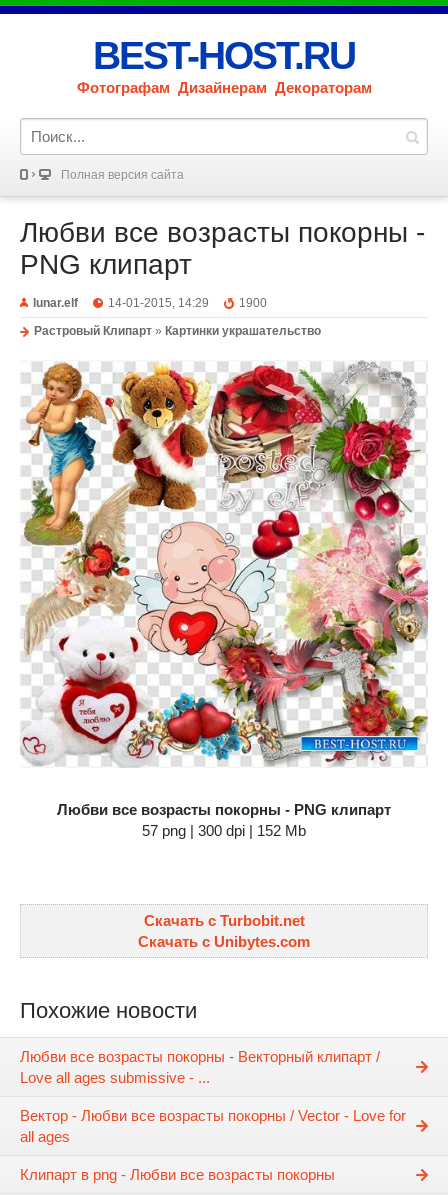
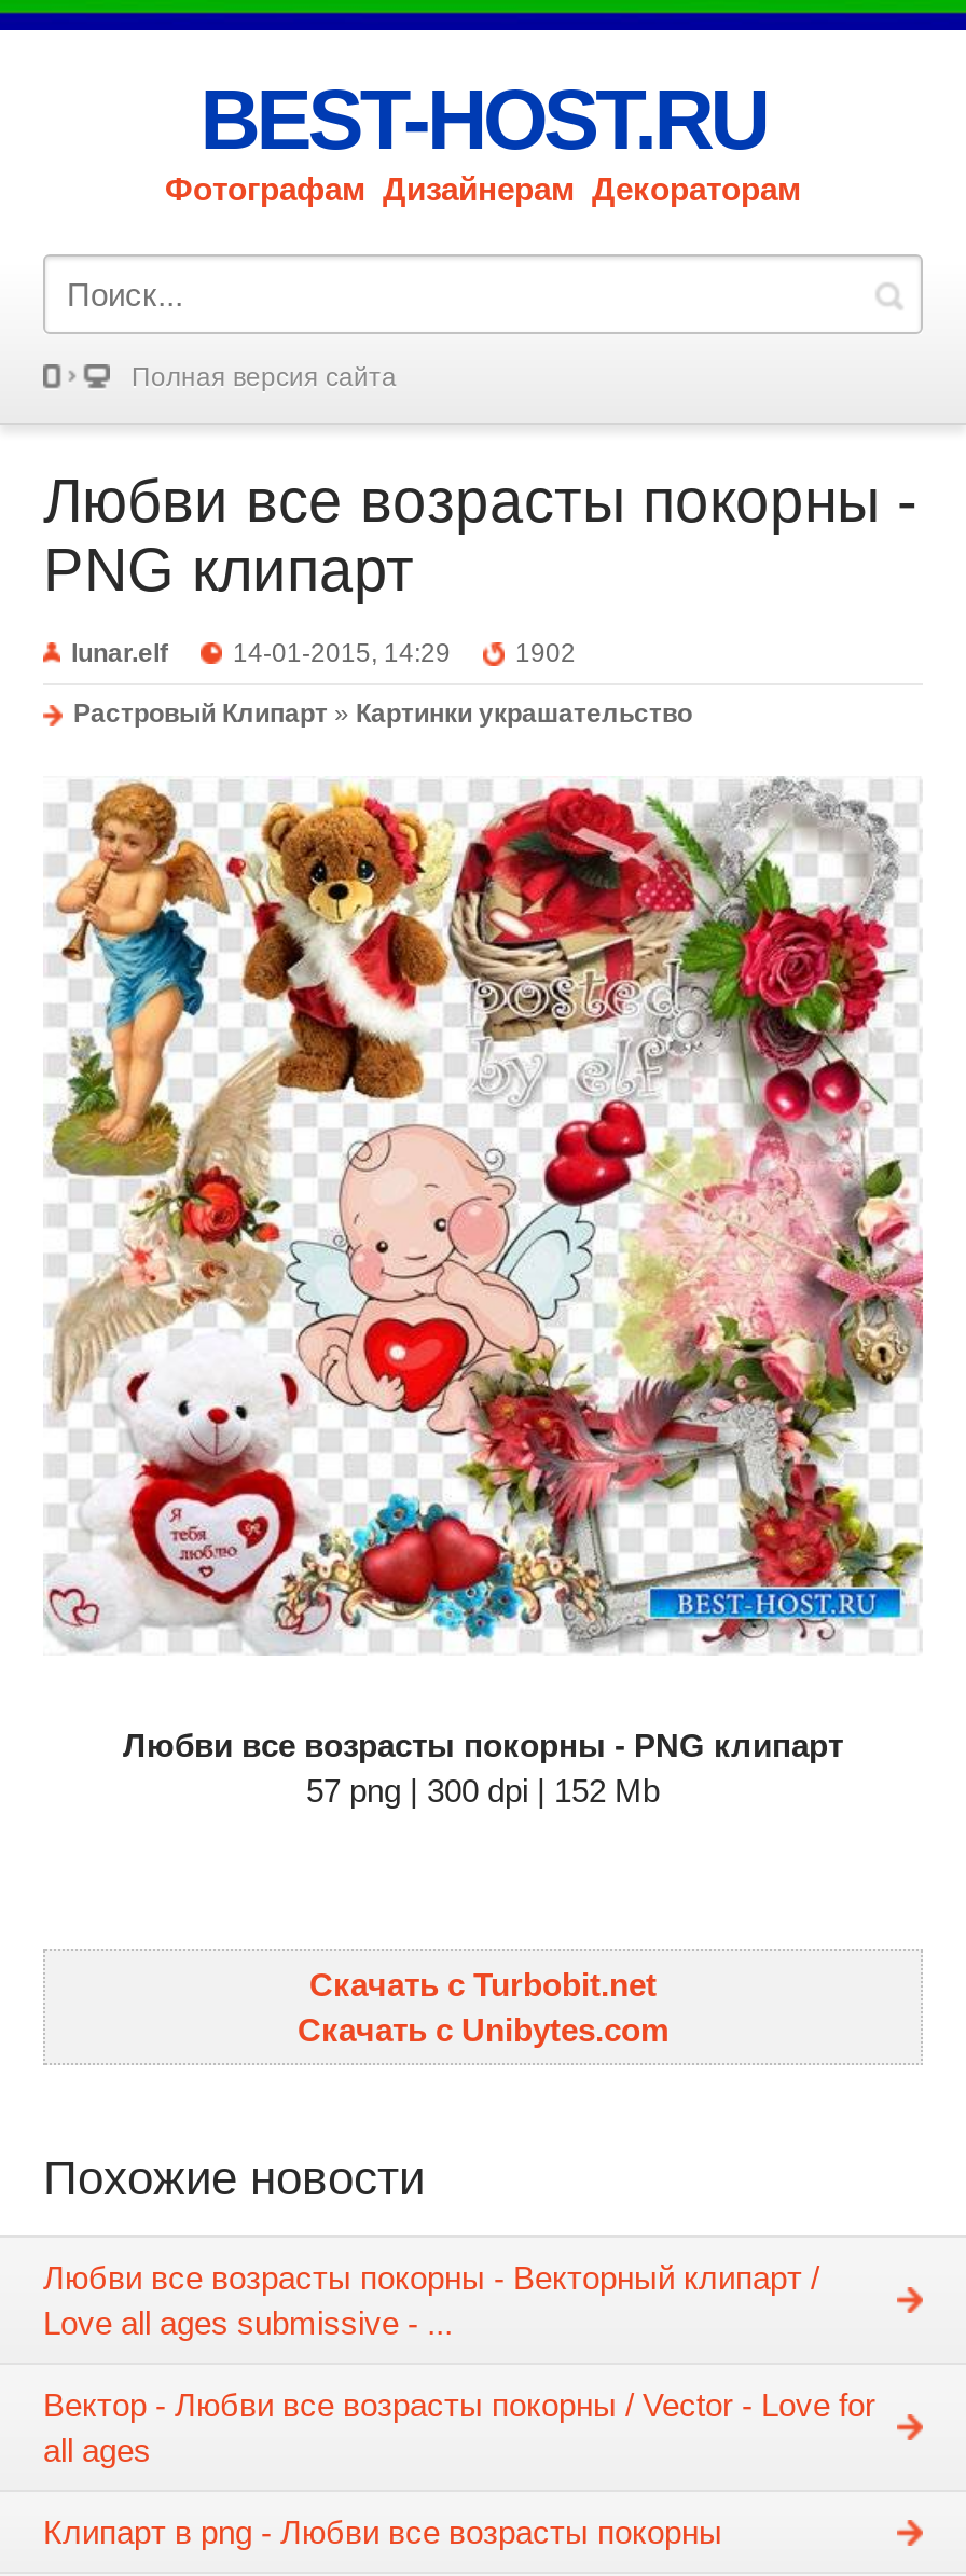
- 1900
+ 1902
